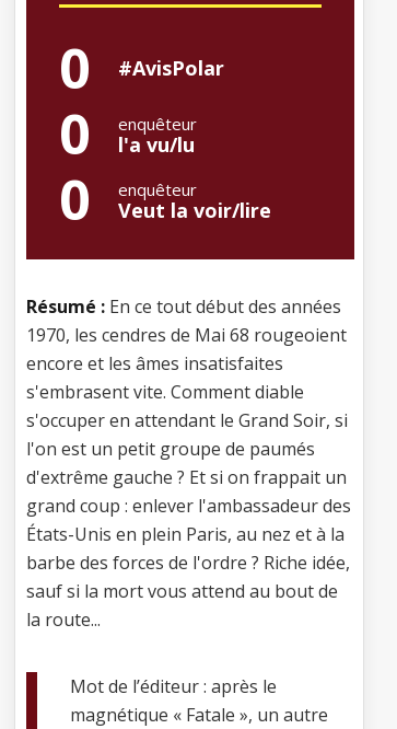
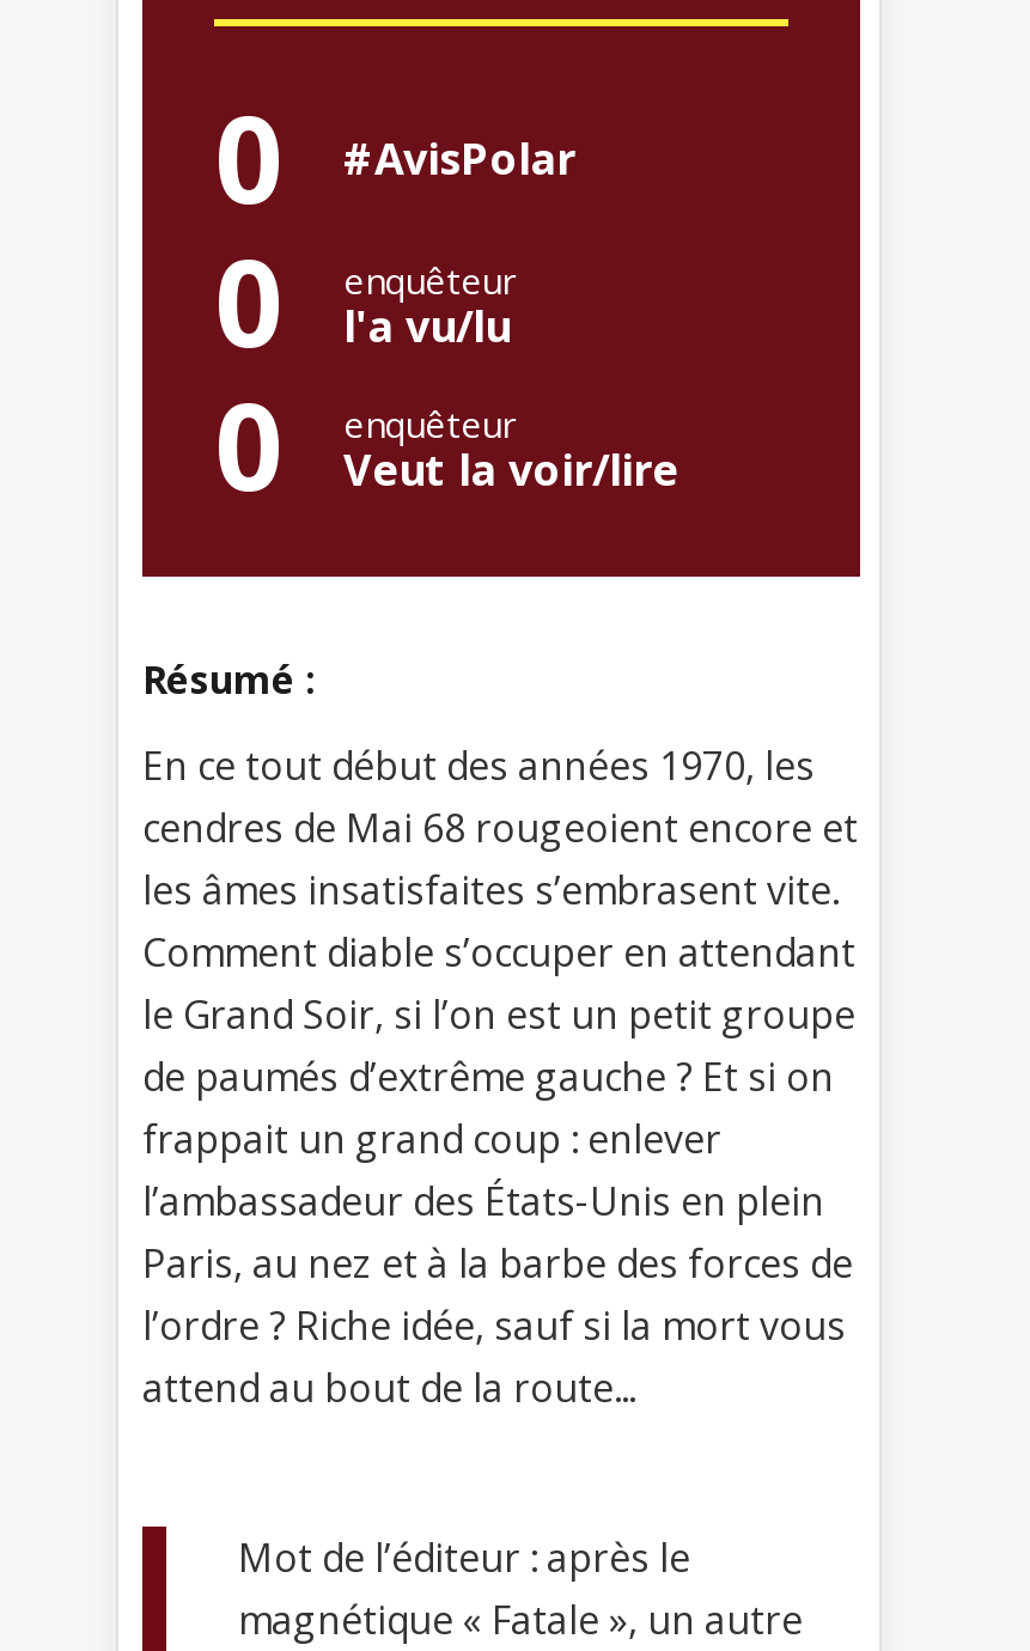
- Résumé : En ce tout début des années
- 1970, les cendres de Mai 68 rougeoient
- encore et les âmes insatisfaites
- s'embrasent vite. Comment diable
- s'occuper en attendant le Grand Soir, si
- l'on est un petit groupe de paumés
- d'extrême gauche ? Et si on frappait un
- grand coup : enlever l'ambassadeur des
- États-Unis en plein Paris, au nez et à la
- barbe des forces de l'ordre ? Riche idée,
- sauf si la mort vous attend au bout de
- la route...
+ Résumé :
+ En ce tout début des années 1970, les
+ cendres de Mai 68 rougeoient encore et
+ les âmes insatisfaites s’embrasent vite.
+ Comment diable s’occuper en attendant
+ le Grand Soir, si l’on est un petit groupe
+ de paumés d’extrême gauche ? Et si on
+ frappait un grand coup : enlever
+ l’ambassadeur des États-Unis en plein
+ Paris, au nez et à la barbe des forces de
+ l’ordre ? Riche idée, sauf si la mort vous
+ attend au bout de la route...
